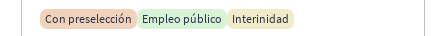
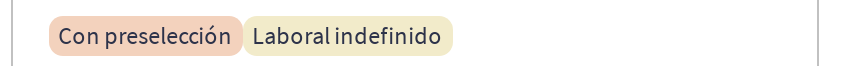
- Empleo público
- Interinidad
+ Laboral indefinido
